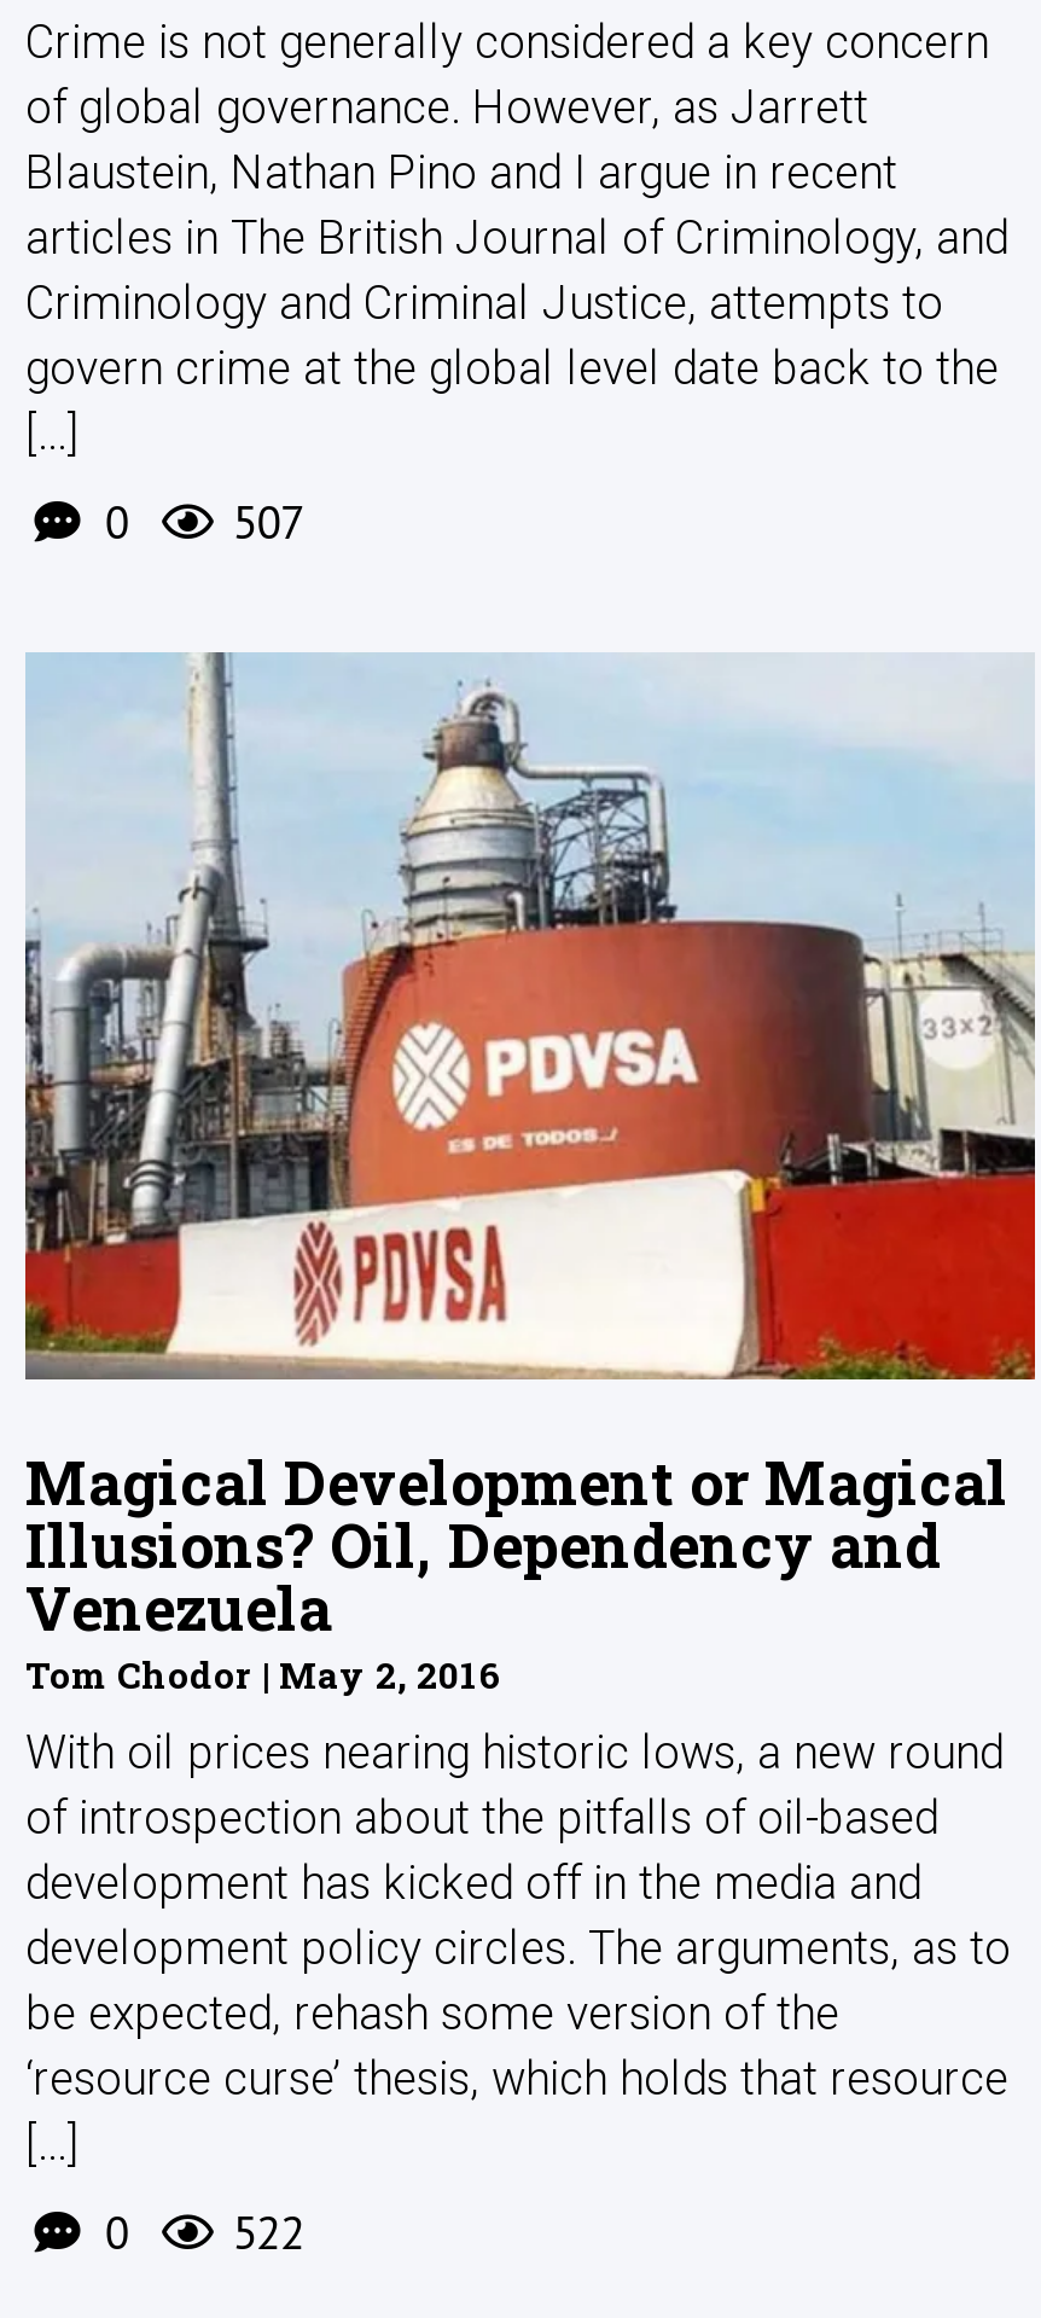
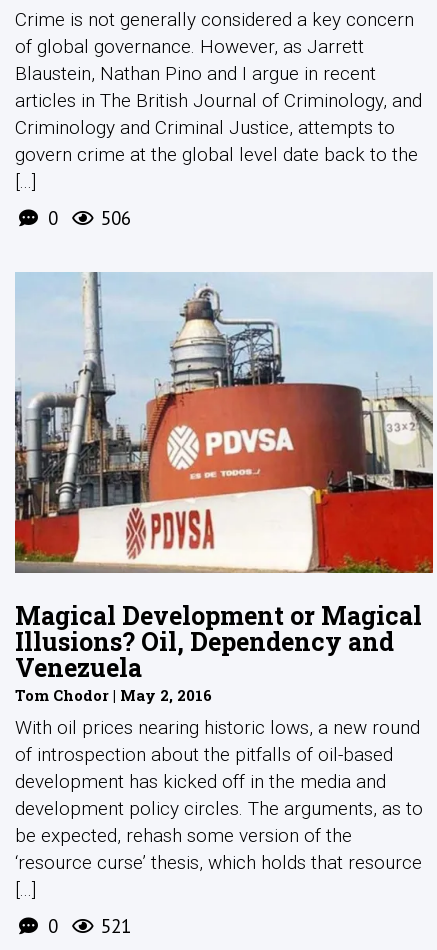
- 0 507
+ 0 506

- 0 522
+ 0 521
